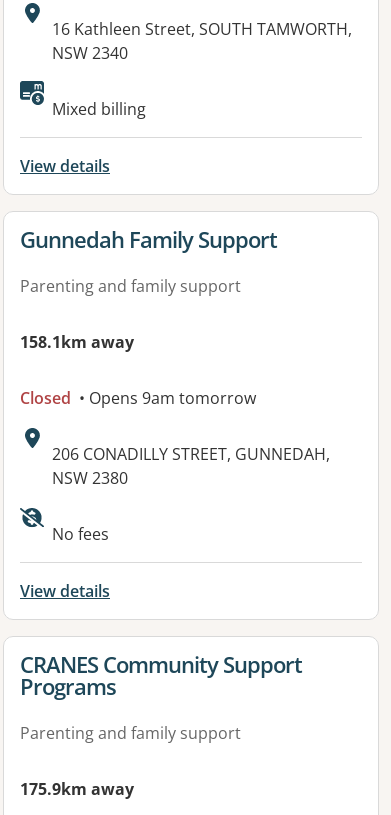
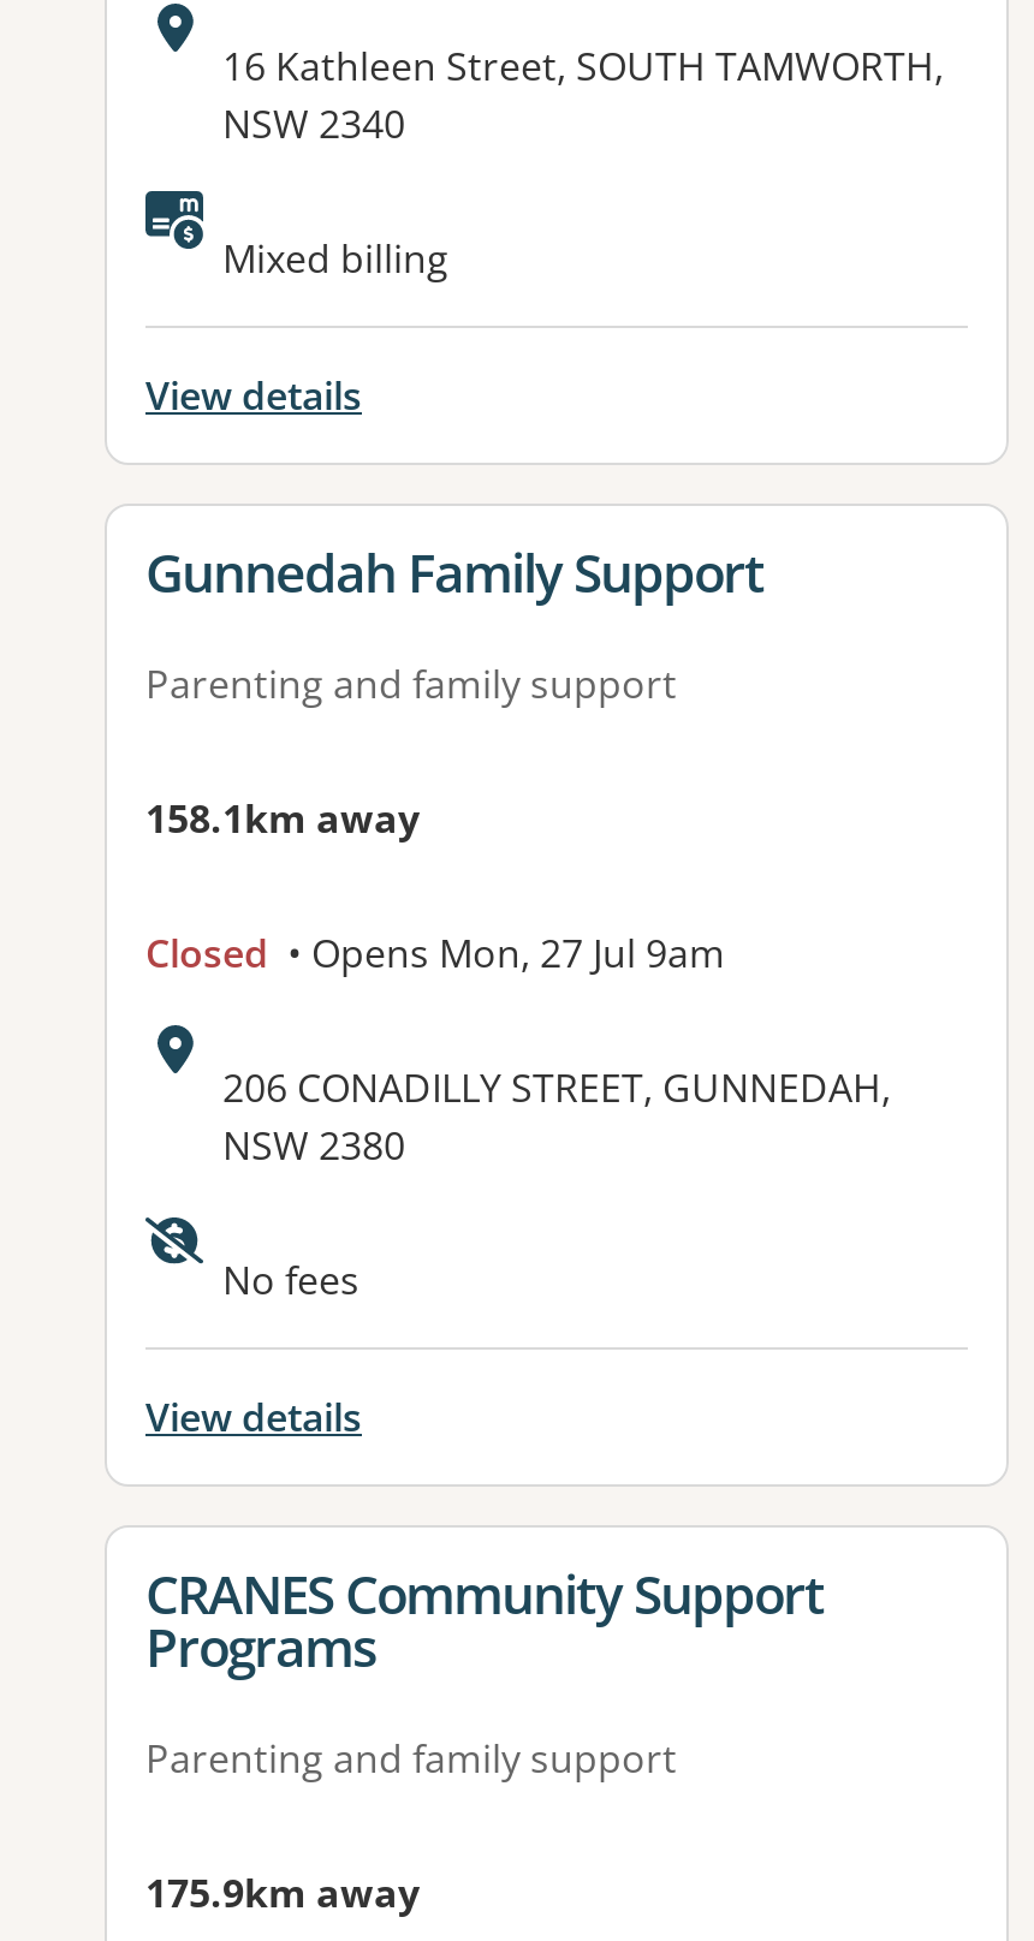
- Closed • Opens 9am tomorrow
+ Closed • Opens Mon, 27 Jul 9am
